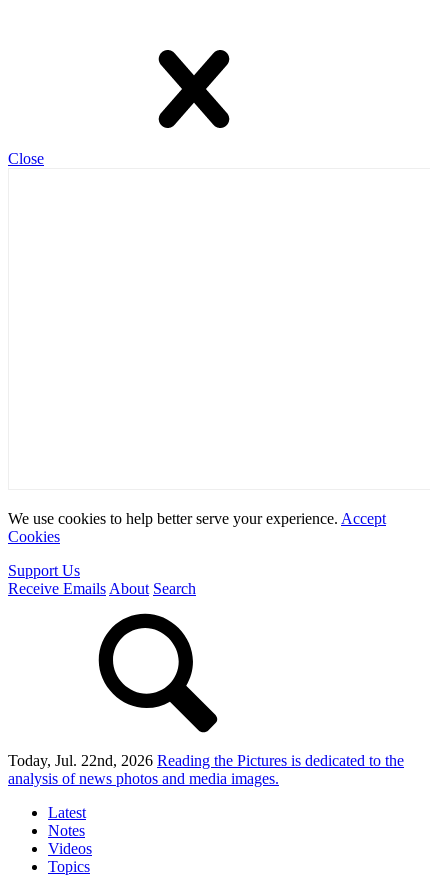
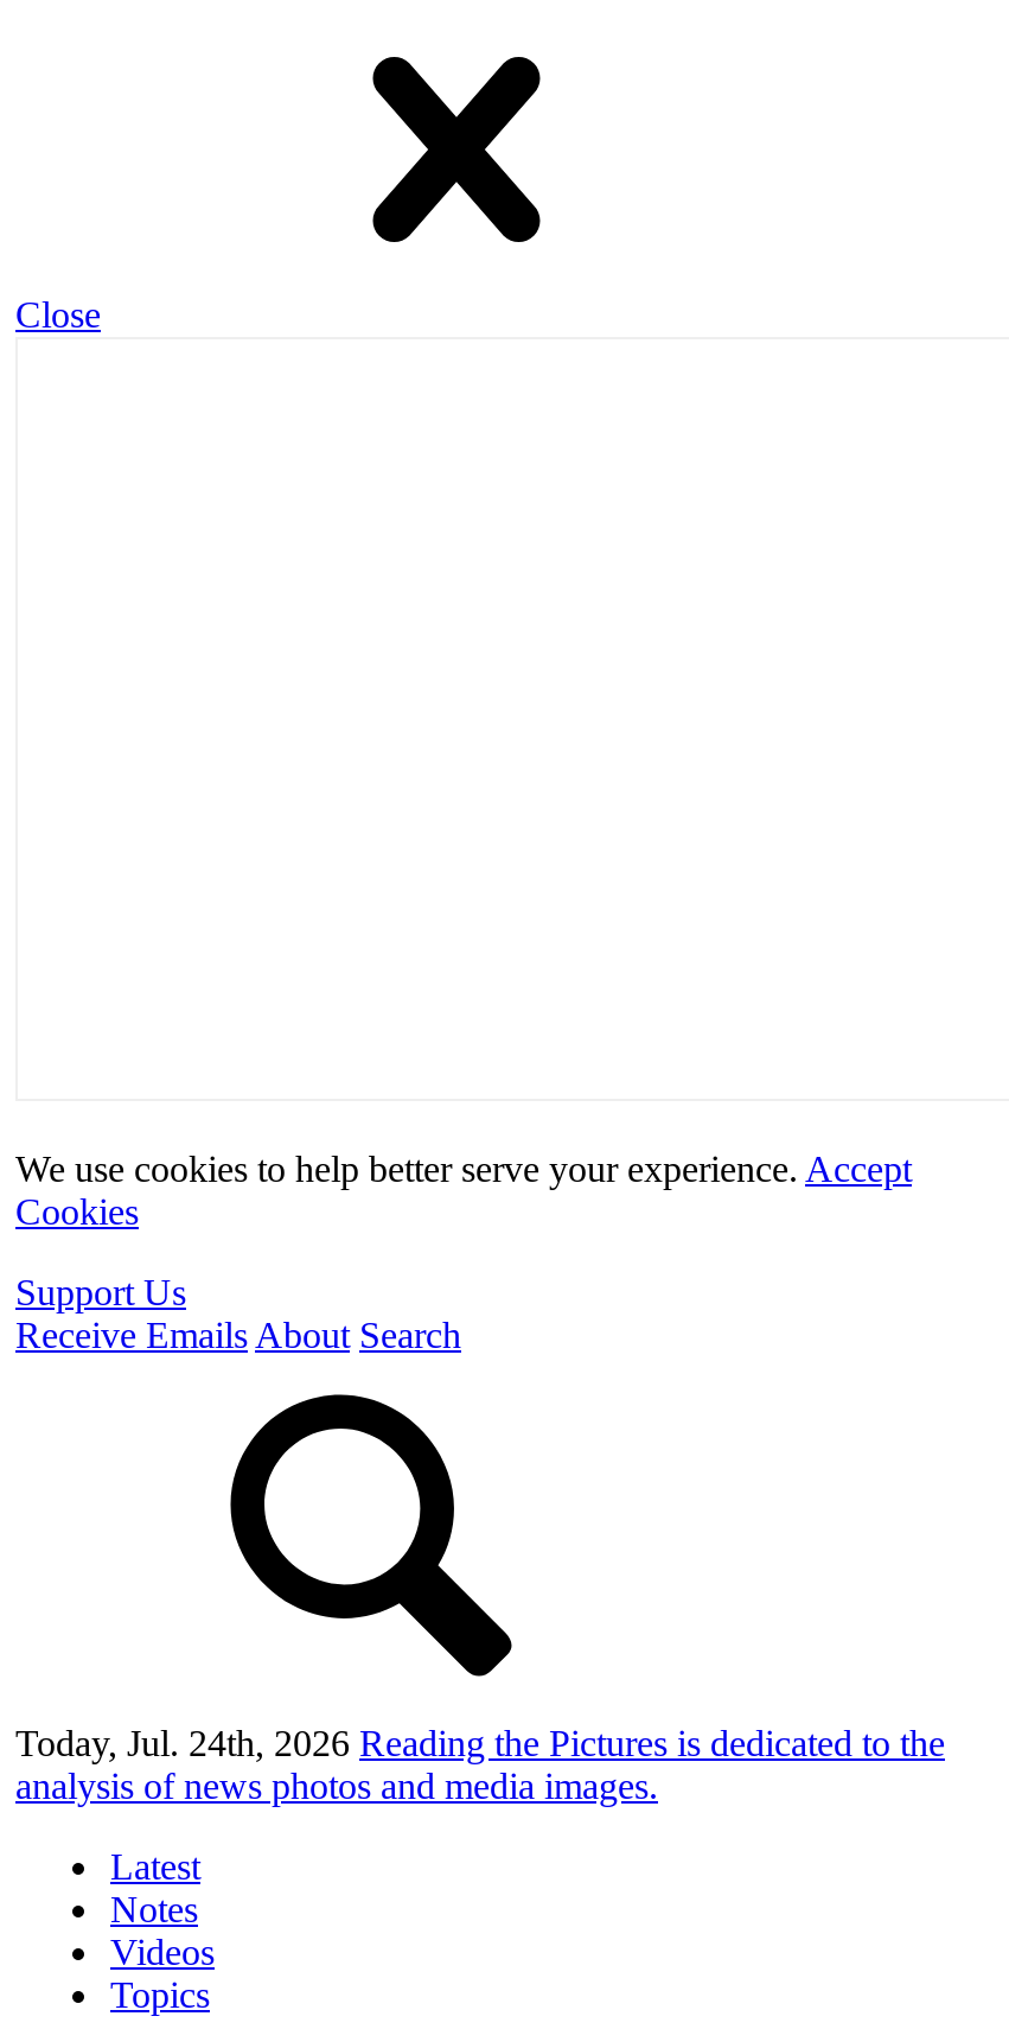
- Today, Jul. 22nd, 2026 Reading the Pictures is dedicated to the
+ Today, Jul. 24th, 2026 Reading the Pictures is dedicated to the
